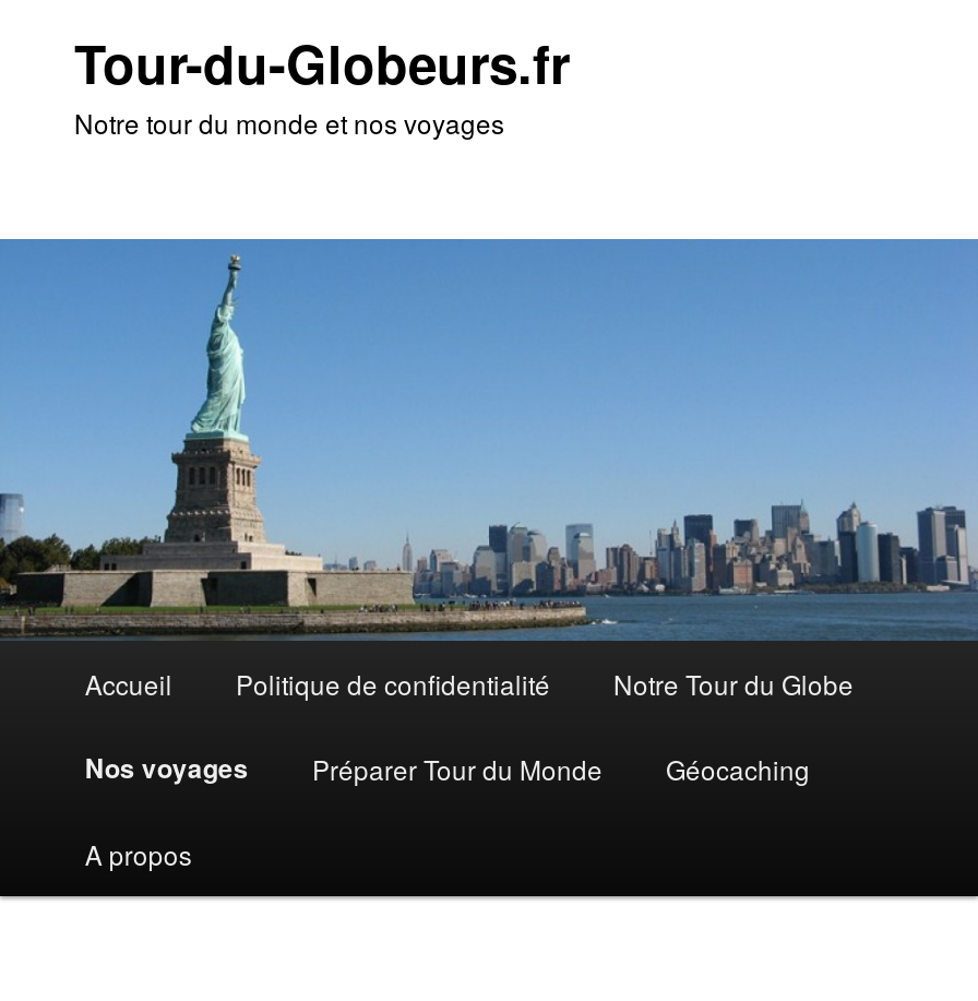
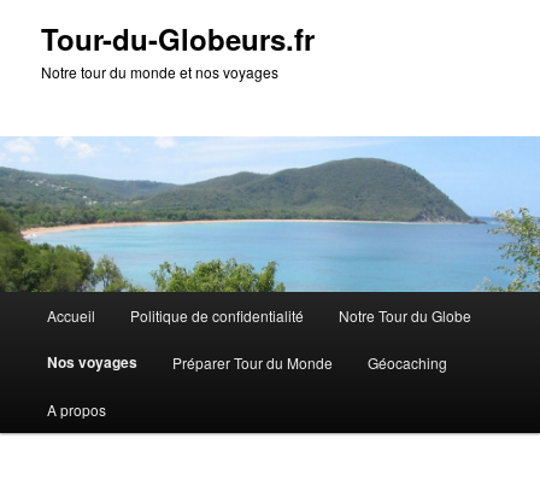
- [image]
+ [image]
